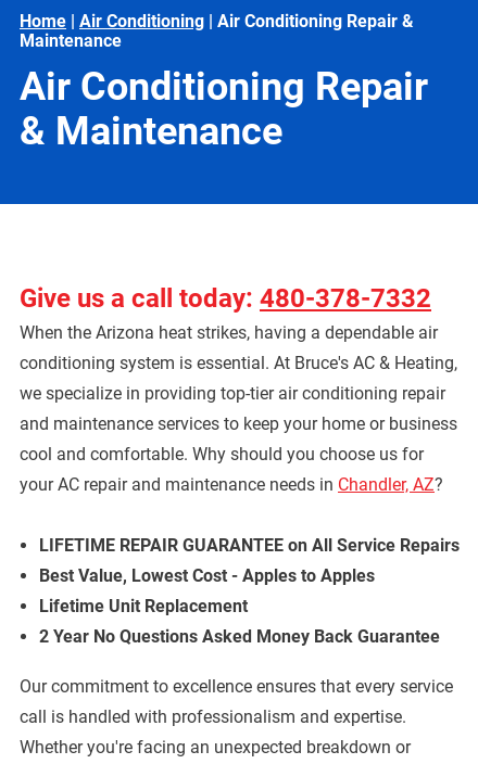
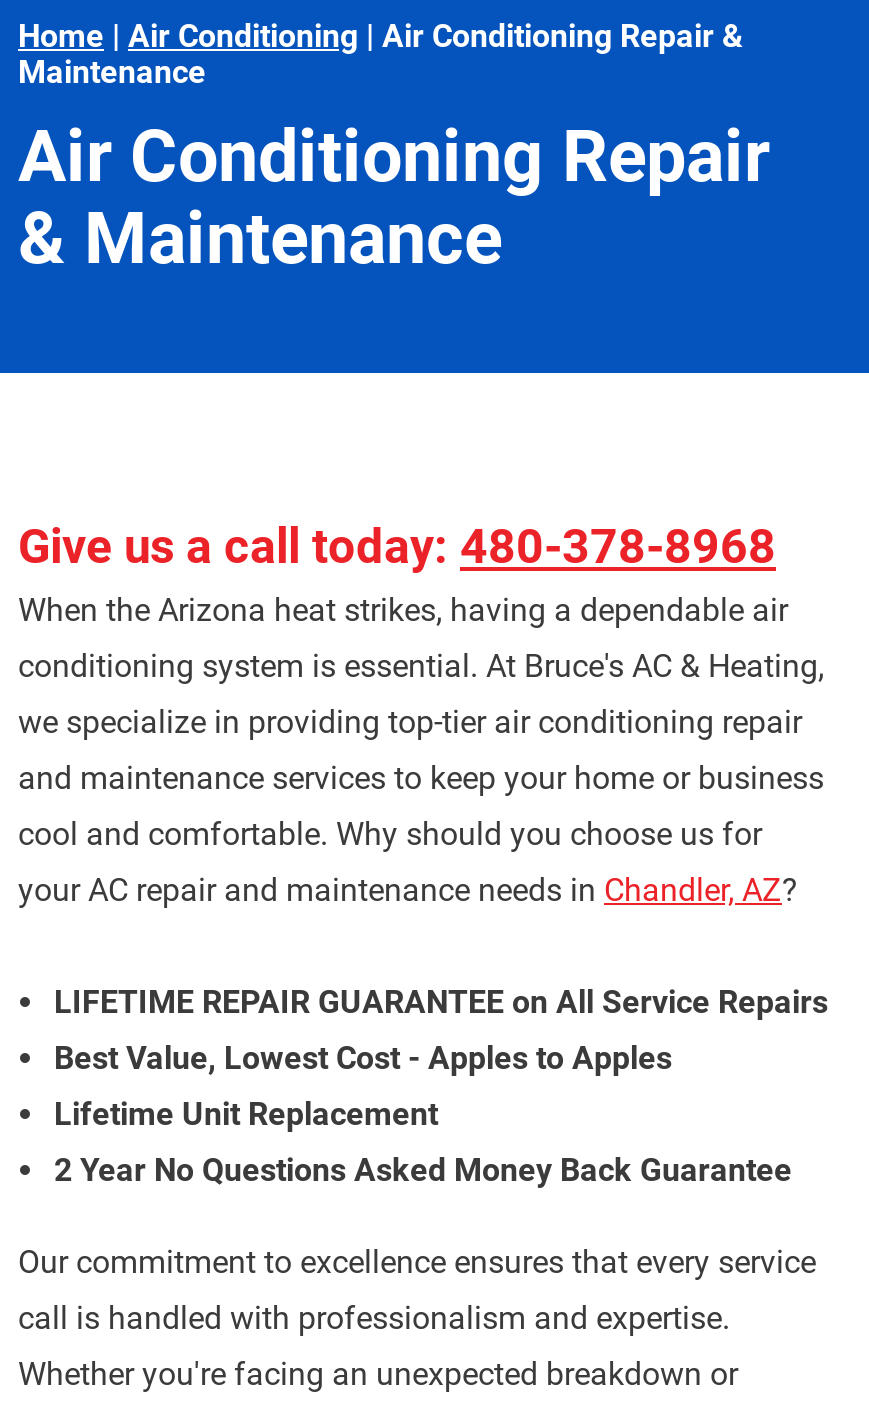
- Give us a call today: 480-378-7332
+ Give us a call today: 480-378-8968
